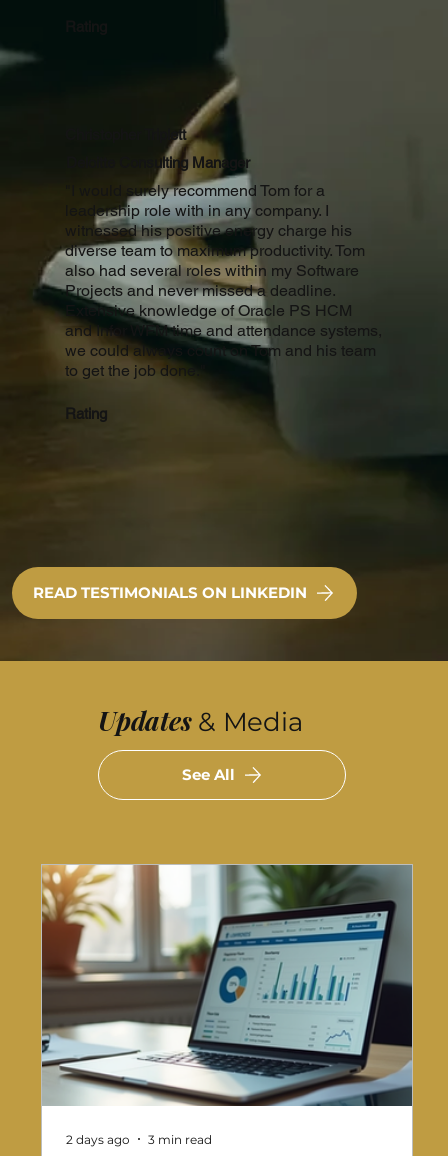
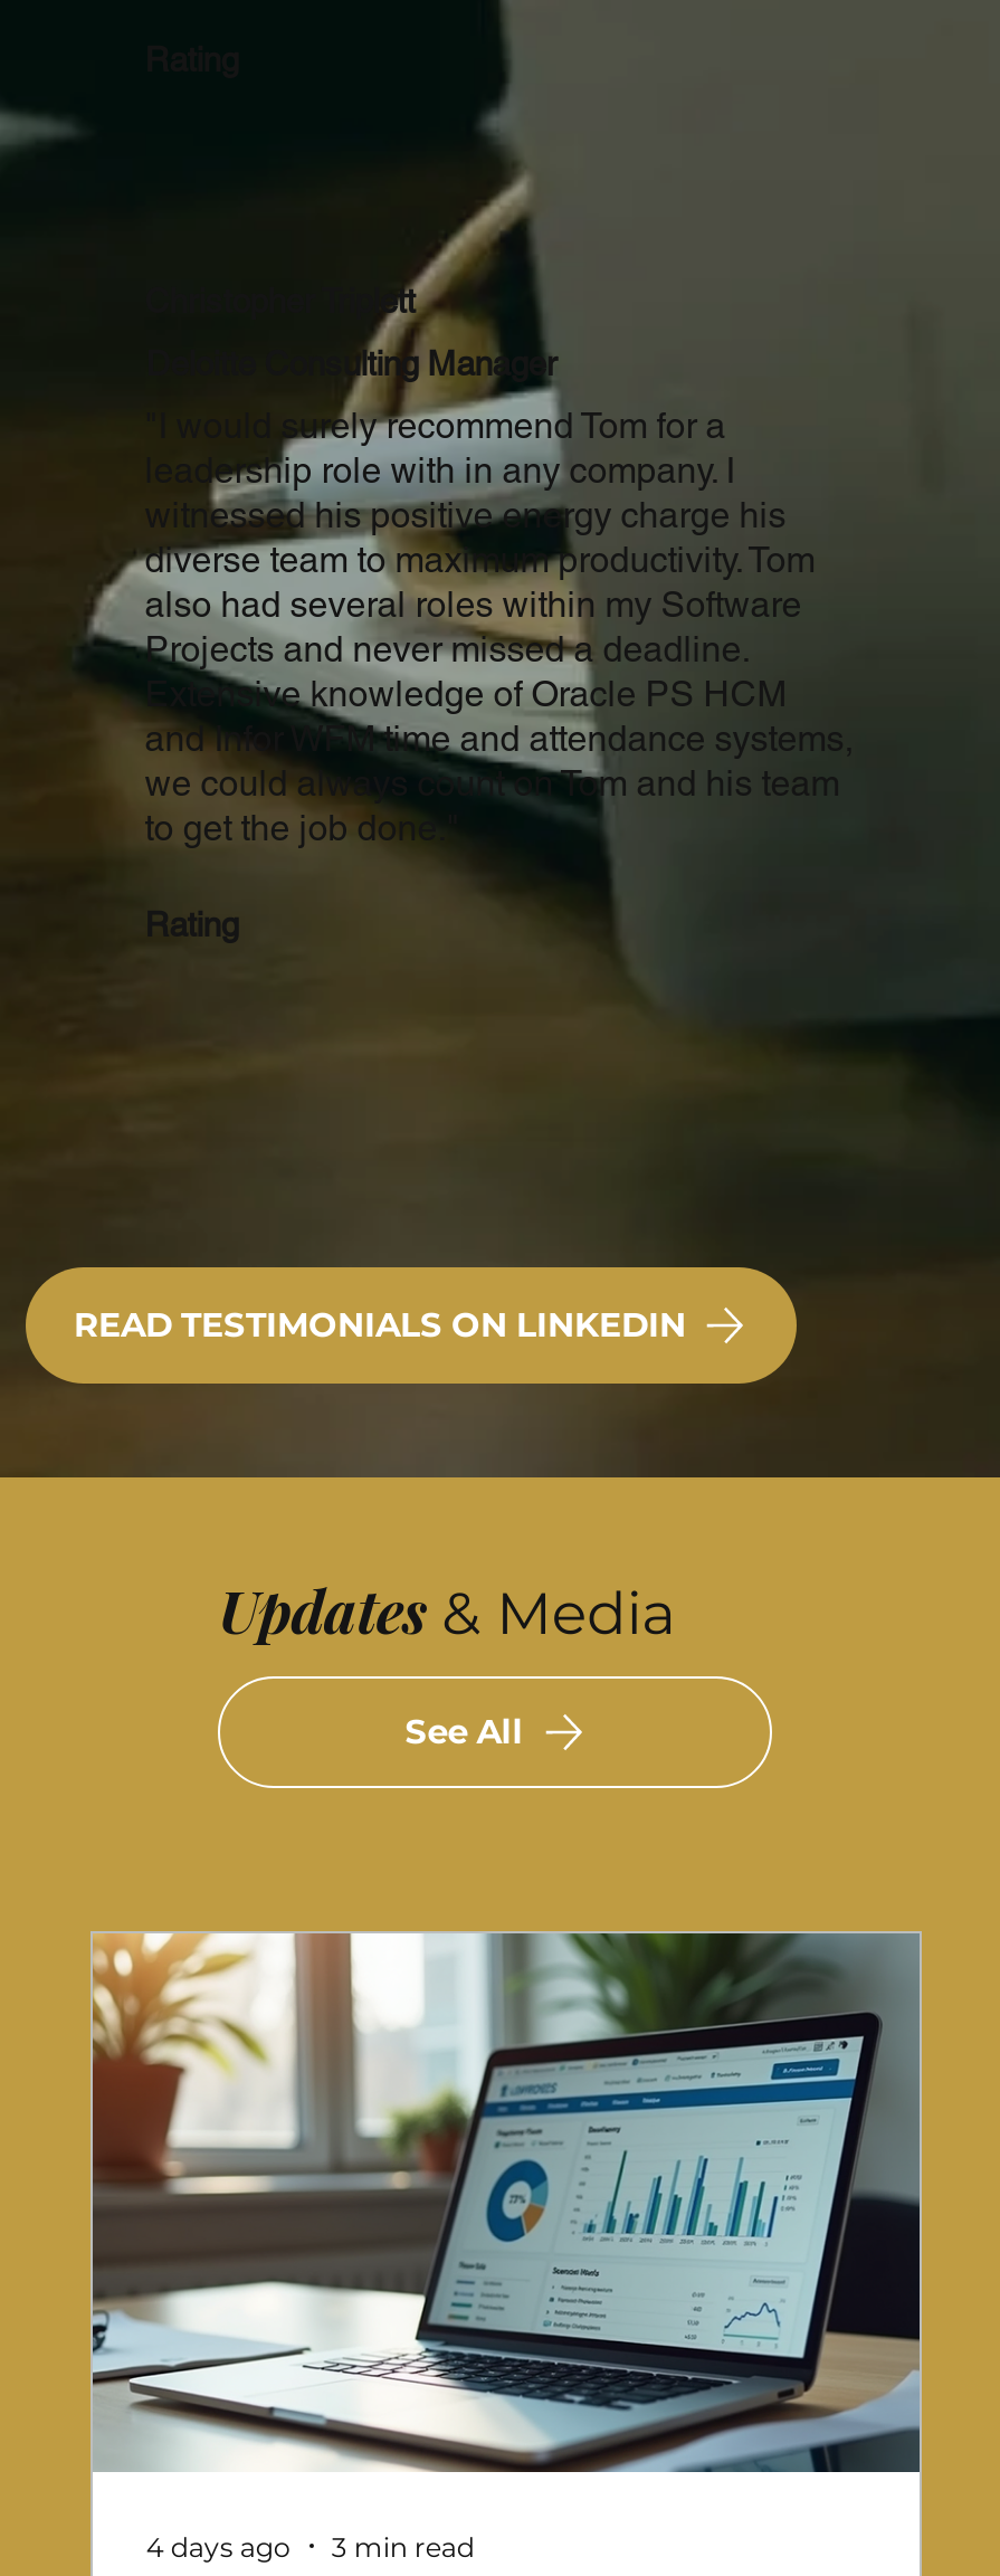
- 2 days ago 3 min read
+ 4 days ago 3 min read
